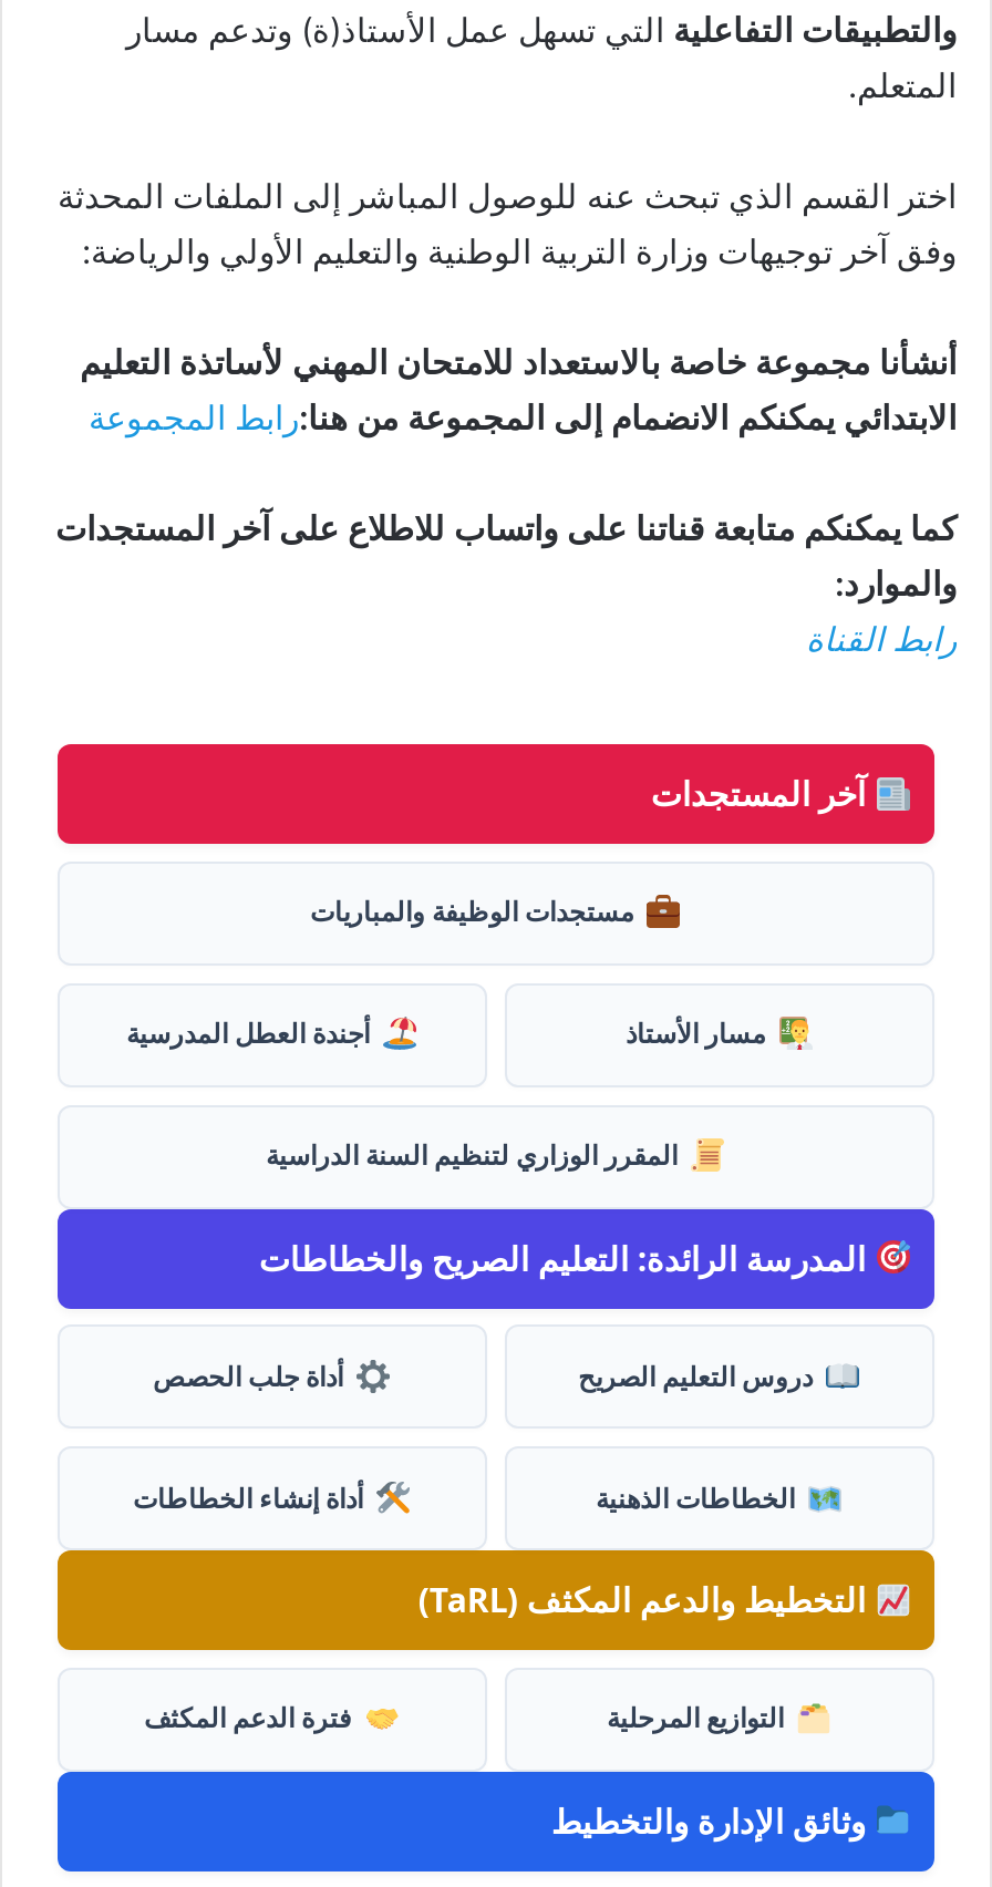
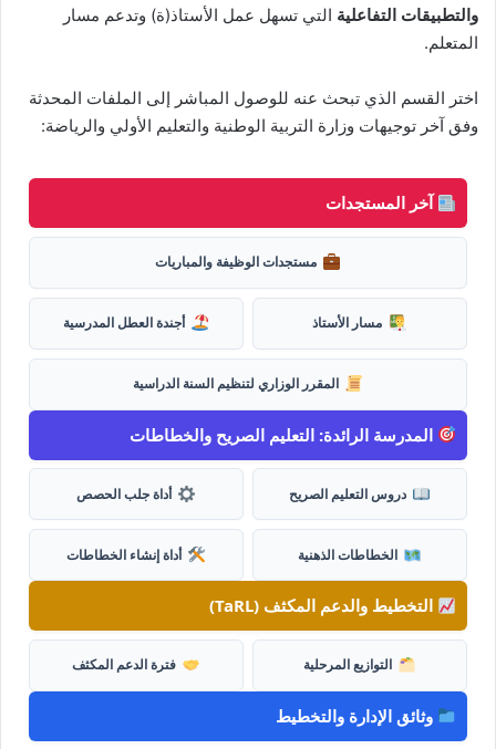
- أنشأنا مجموعة خاصة بالاستعداد للامتحان المهني لأساتذة التعليم
- الابتدائي يمكنكم الانضمام إلى المجموعة من هنا: رابط المجموعة
- كما يمكنكم متابعة قناتنا على واتساب للاطلاع على آخر المستجدات
- والموارد:
- رابط القناة
